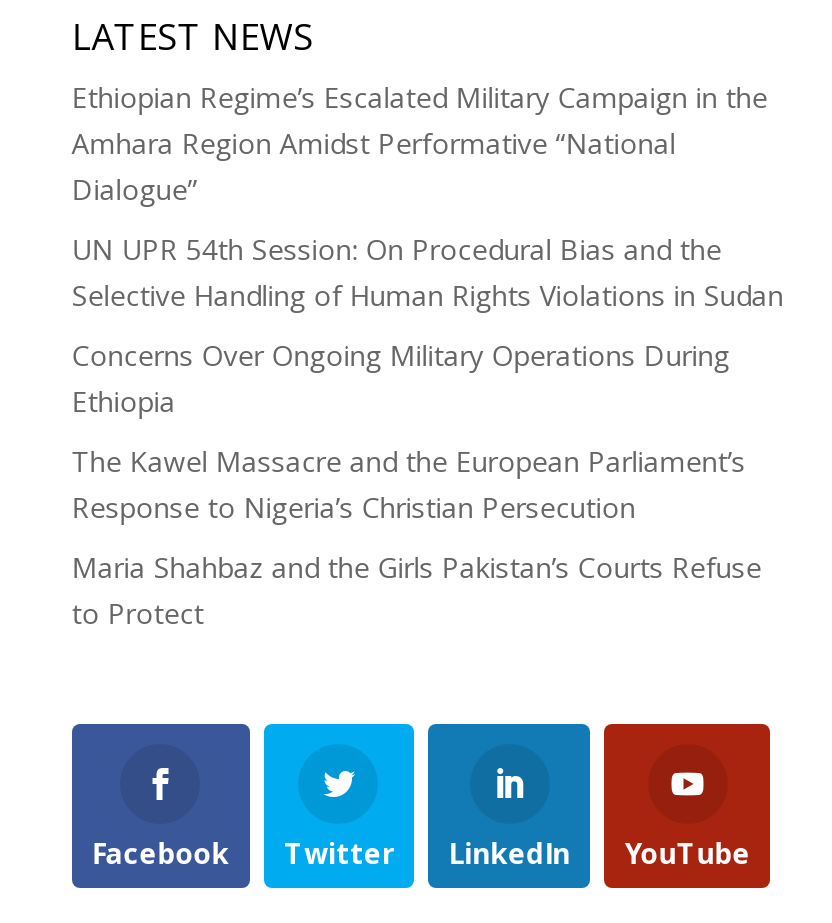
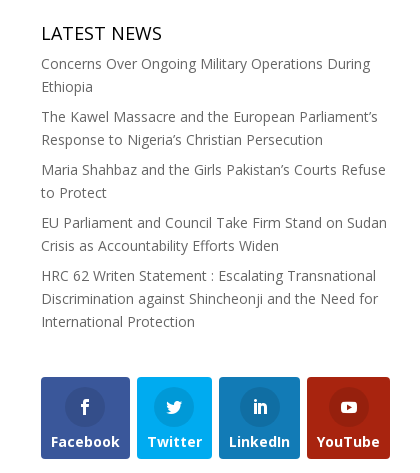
- Ethiopian Regime’s Escalated Military Campaign in the
- Amhara Region Amidst Performative “National
- Dialogue”
- UN UPR 54th Session: On Procedural Bias and the
- Selective Handling of Human Rights Violations in Sudan

moved up: Concerns Over Ongoing Military Operations During | Ethiopia | The Kawel Massacre and the European Parliament’s | Response to Nigeria’s Christian Persecution | Maria Shahbaz and the Girls Pakistan’s Courts Refuse | to Protect

+ EU Parliament and Council Take Firm Stand on Sudan
+ Crisis as Accountability Efforts Widen
+ HRC 62 Writen Statement : Escalating Transnational
+ Discrimination against Shincheonji and the Need for
+ International Protection
